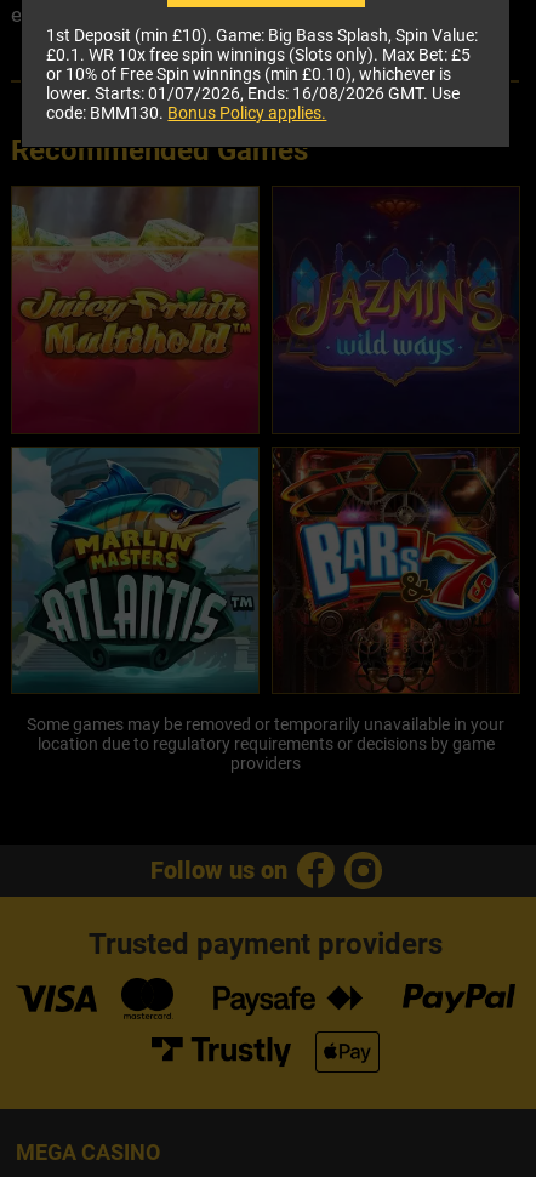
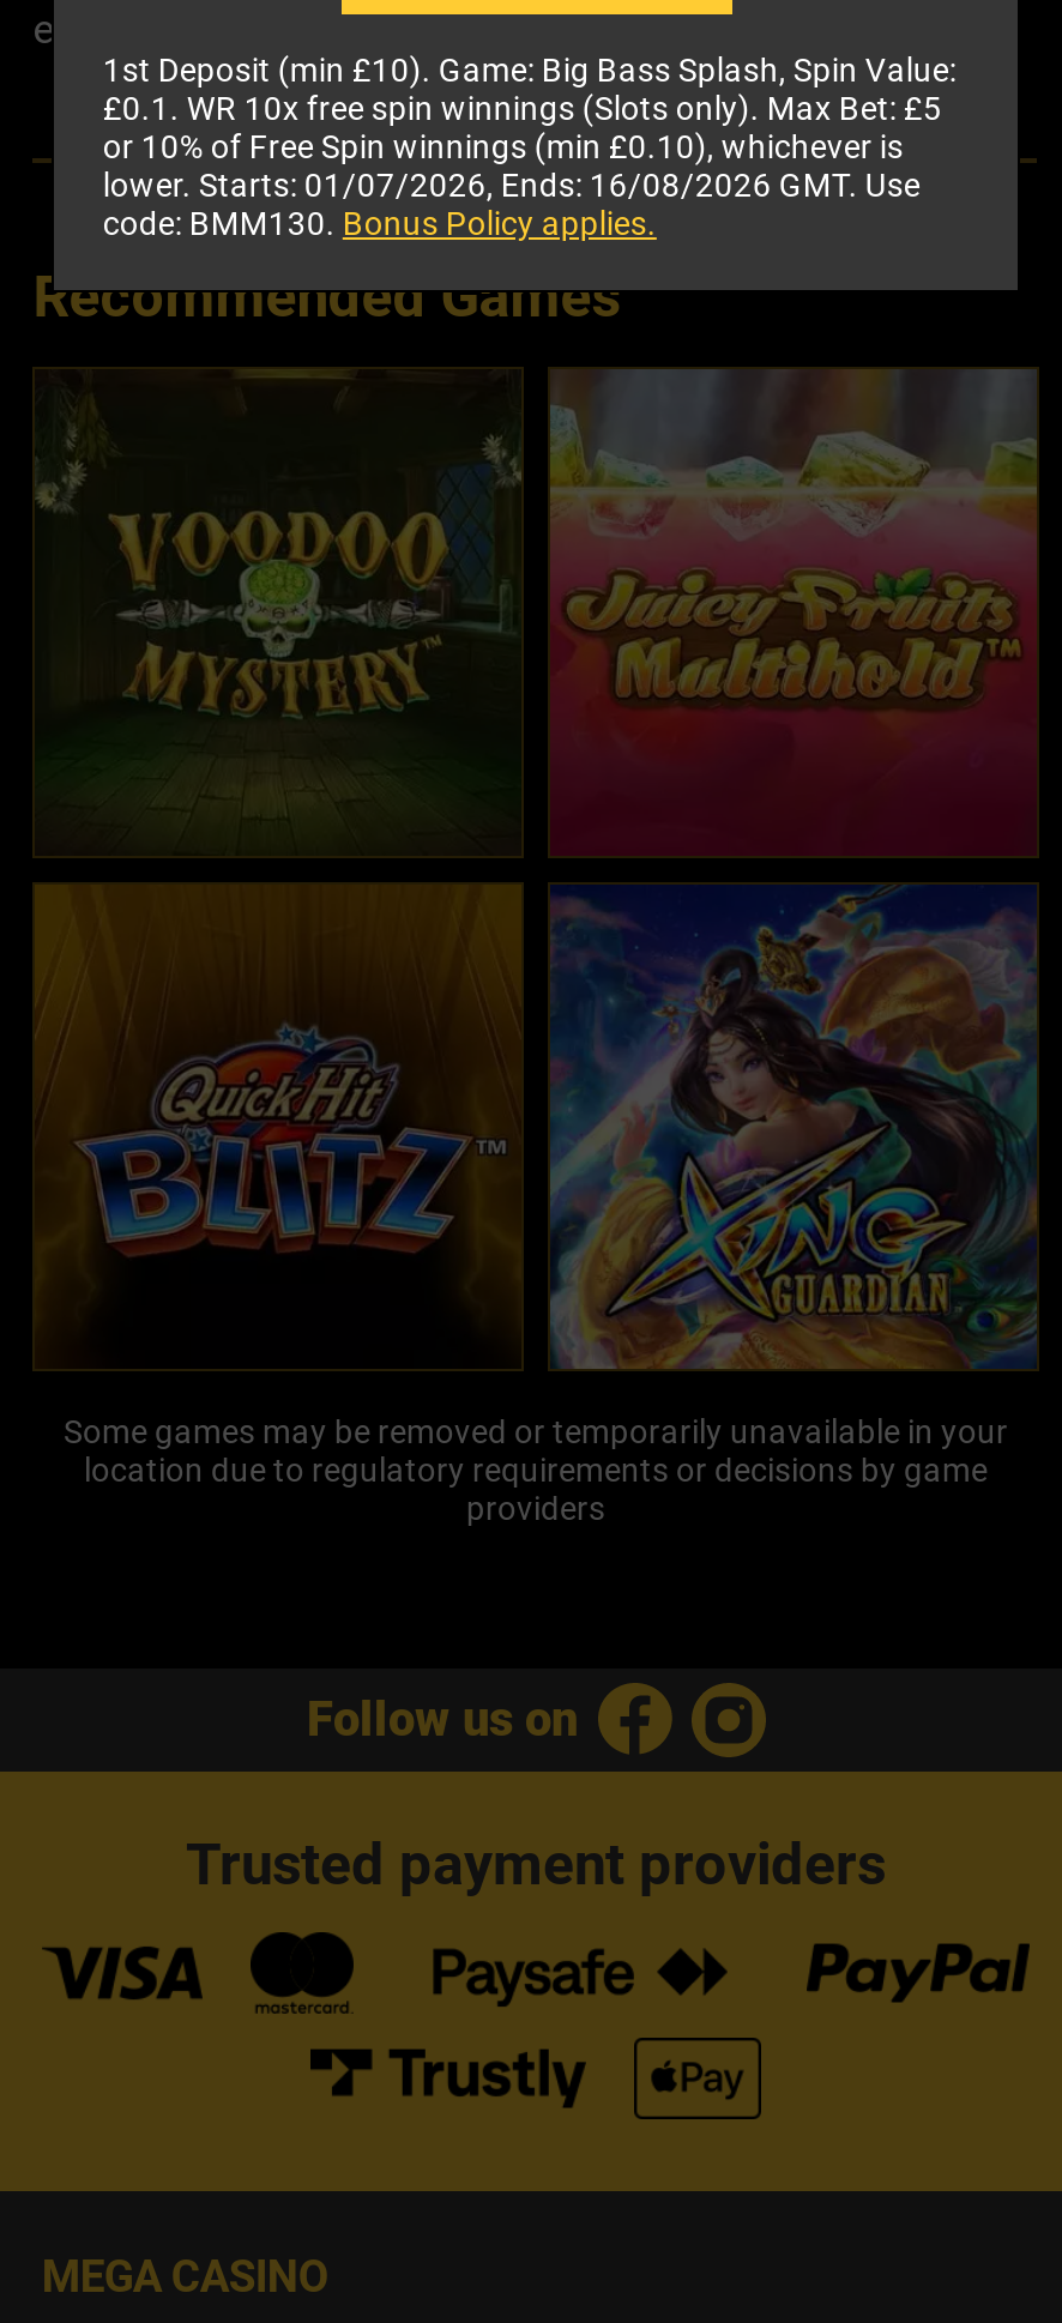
- [image]
+ [image]

- [image]
+ [image]

- [image]
+ [image]

- [image]
+ [image]
